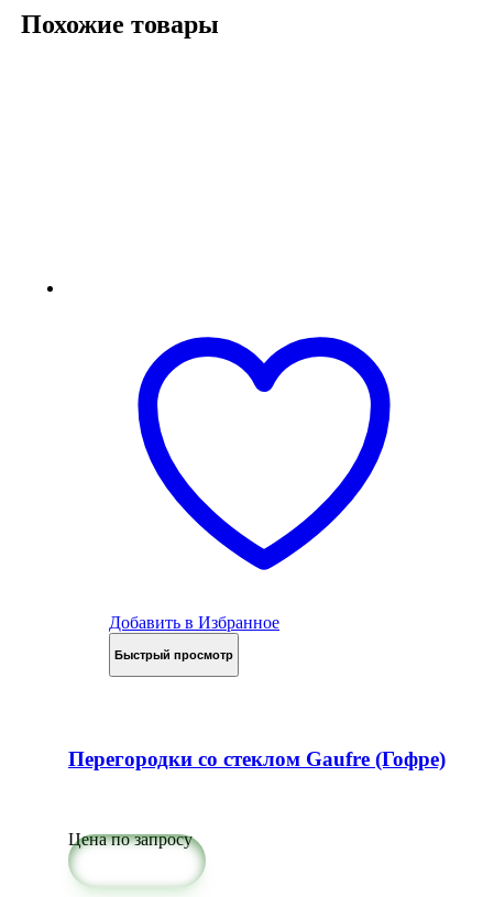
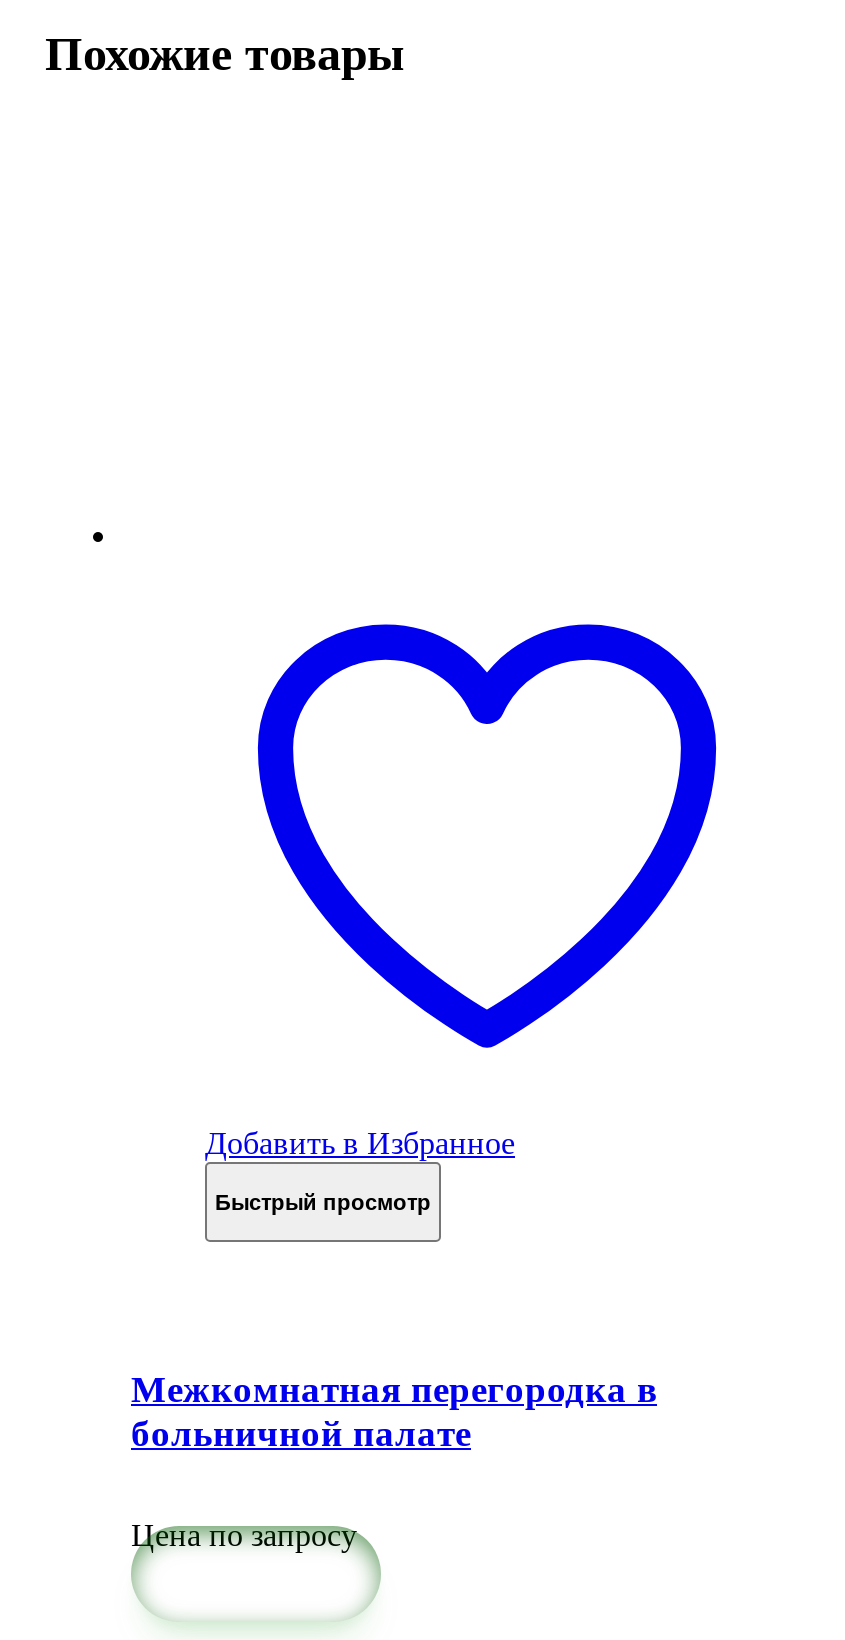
- Перегородки со стеклом Gaufre (Гофре)
+ Межкомнатная перегородка в
+ больничной палате
